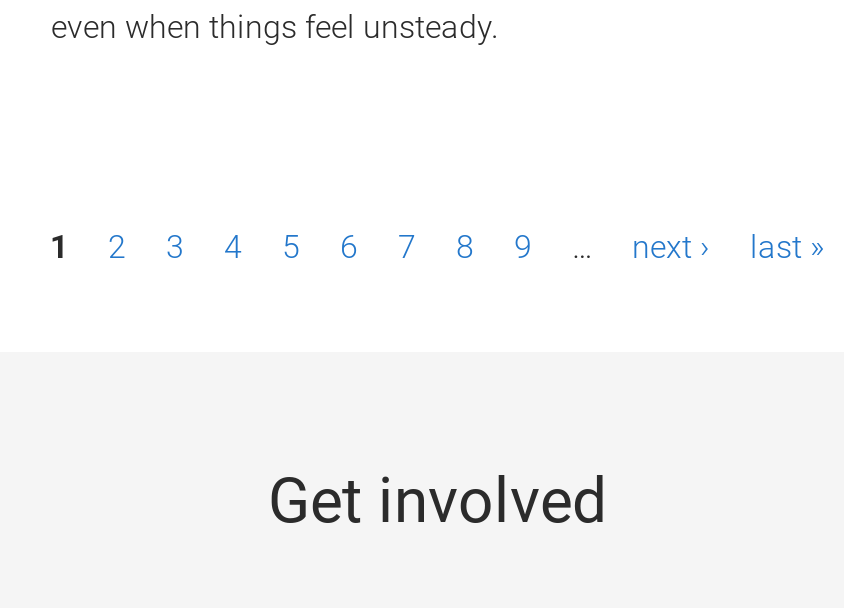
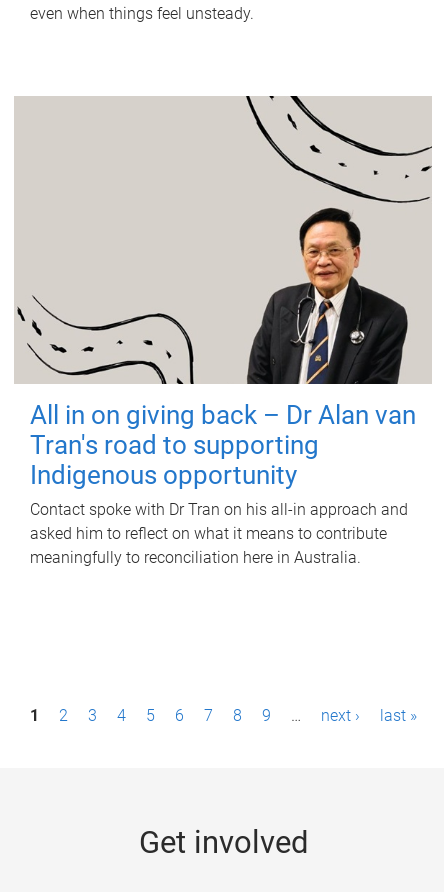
+ [image]
+ All in on giving back – Dr Alan van
+ Tran's road to supporting
+ Indigenous opportunity
+ Contact spoke with Dr Tran on his all-in approach and
+ asked him to reflect on what it means to contribute
+ meaningfully to reconciliation here in Australia.
